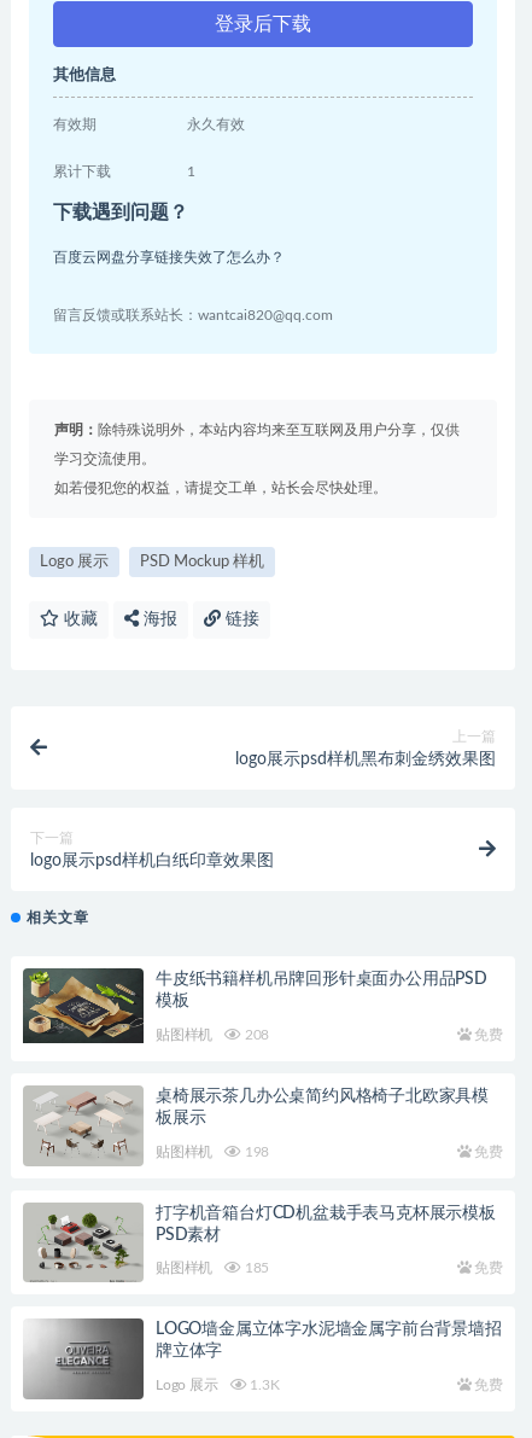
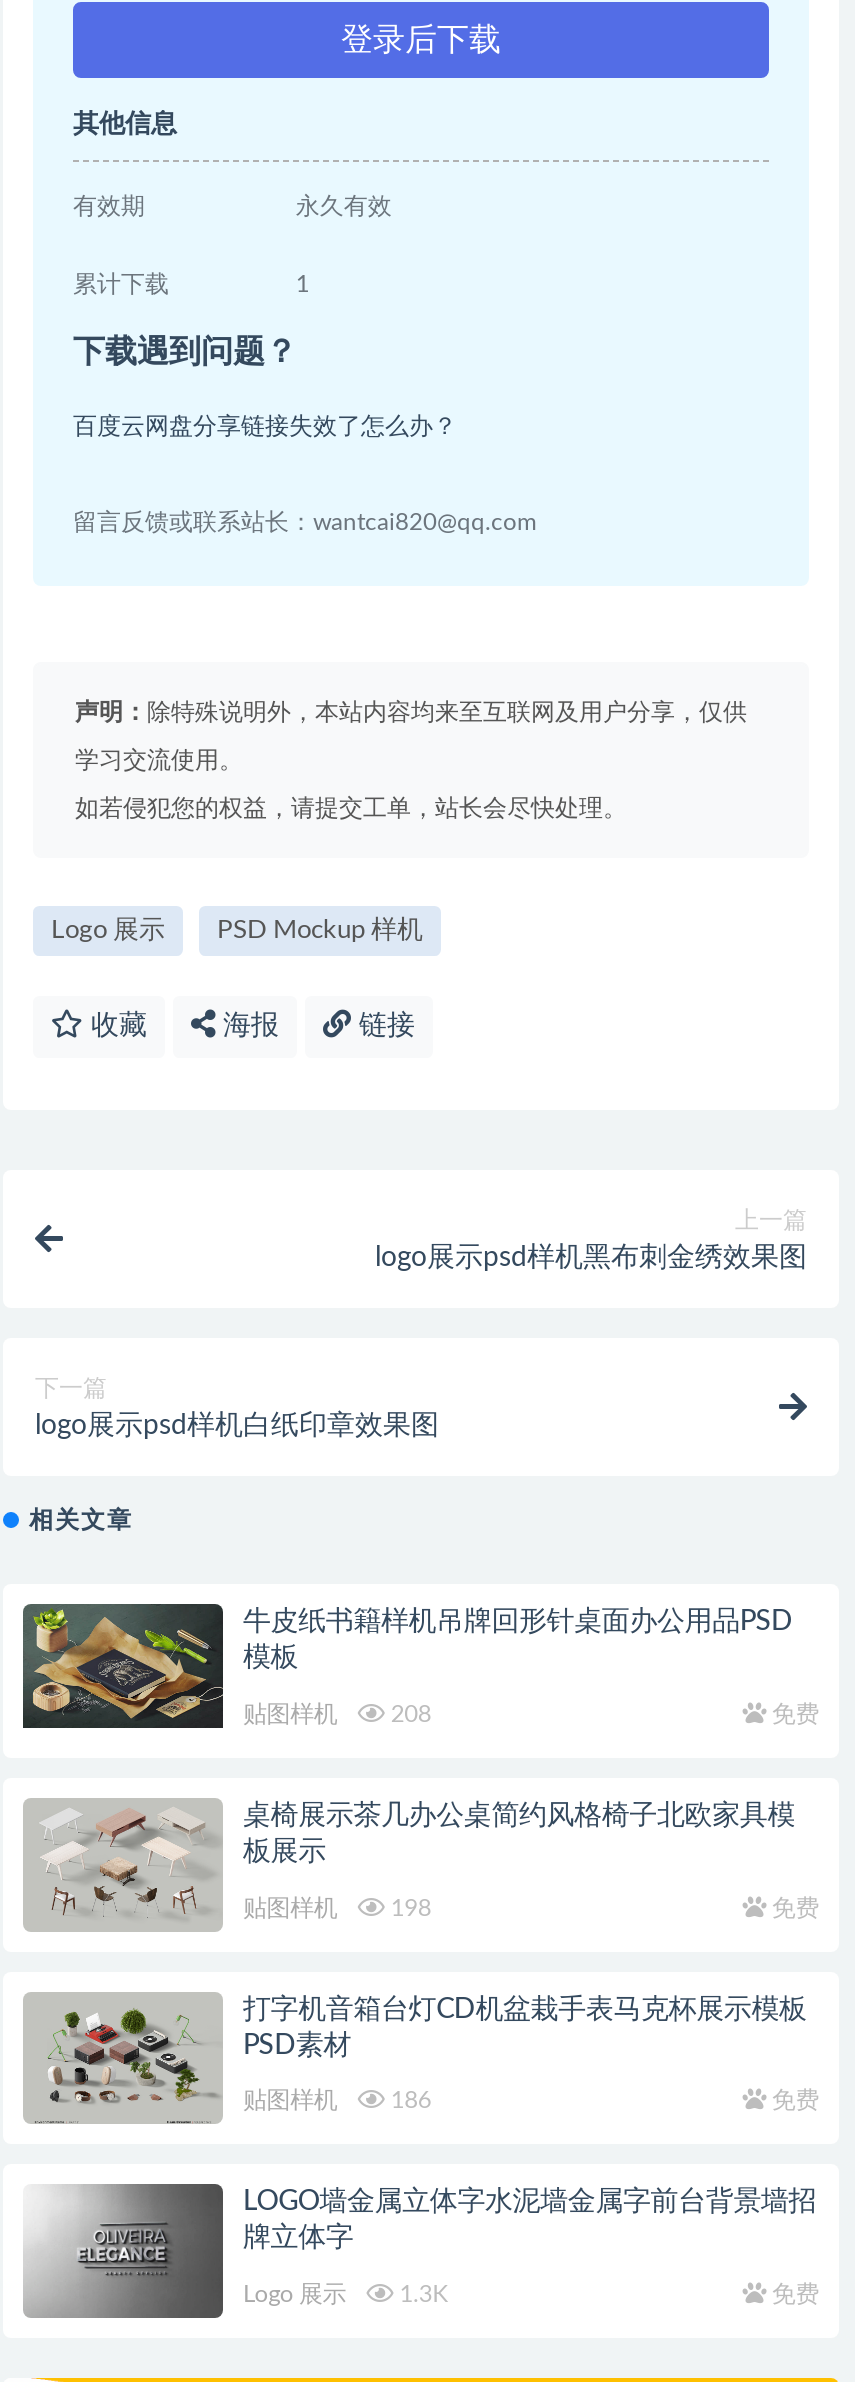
- 贴图样机 185
+ 贴图样机 186
